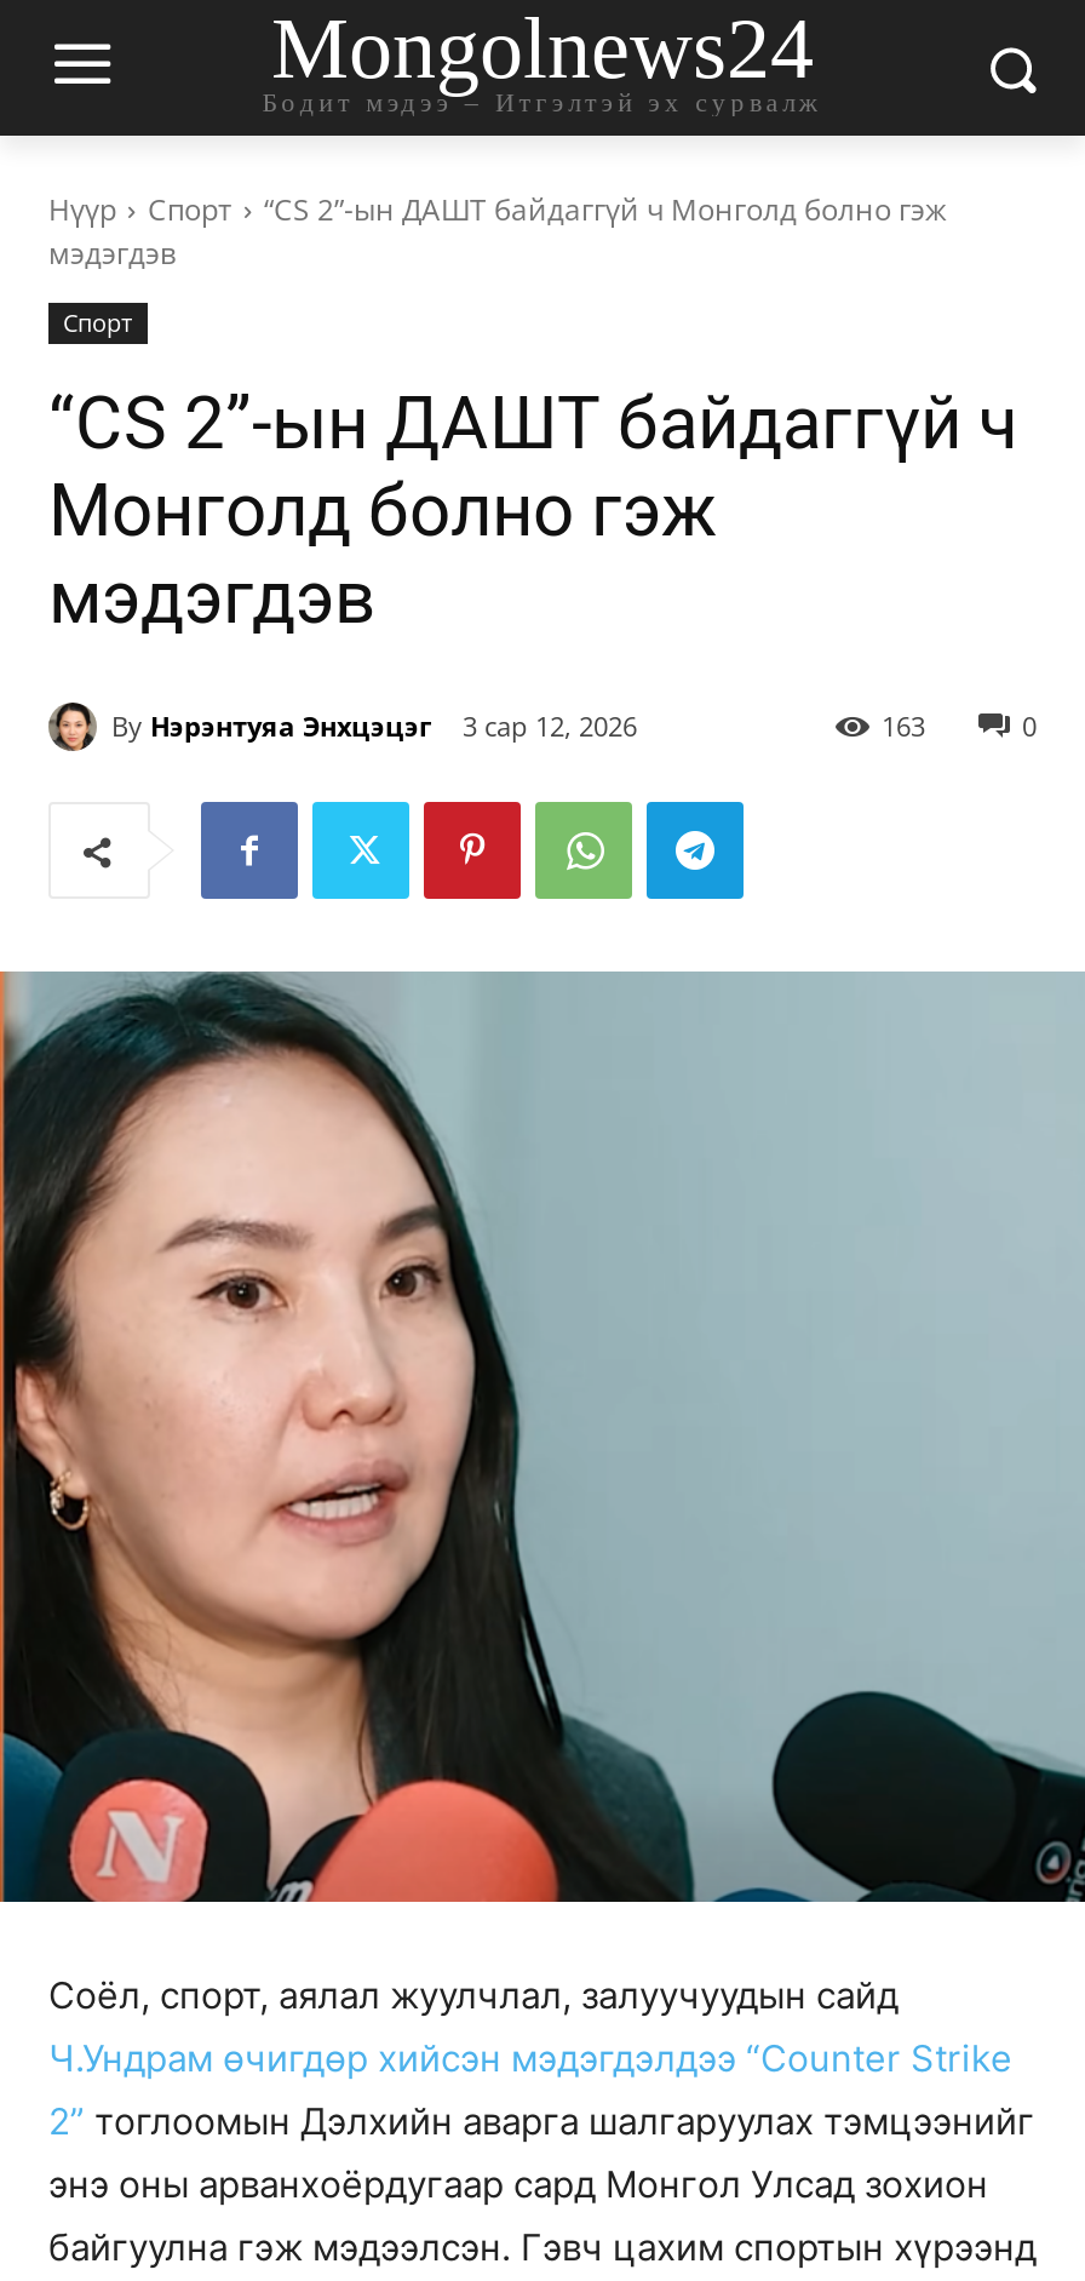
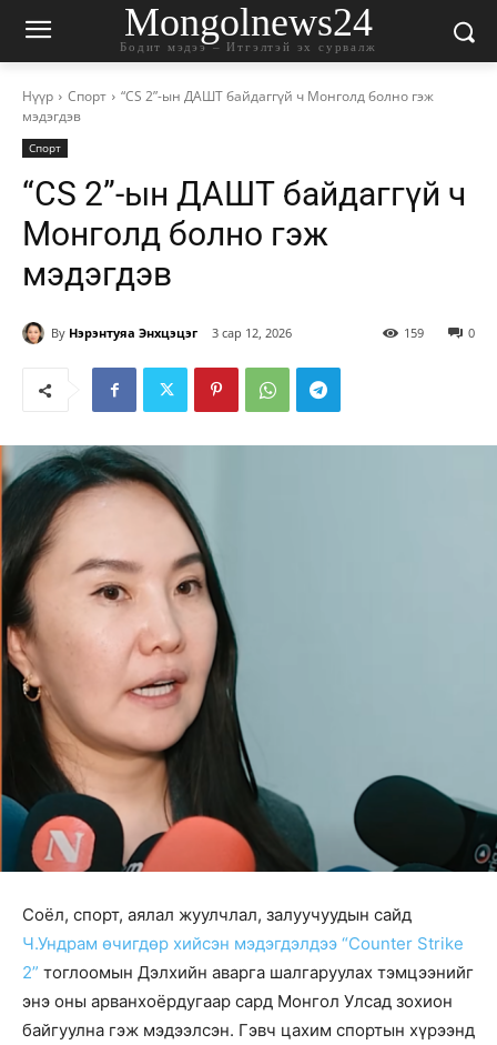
- 163
+ 159
